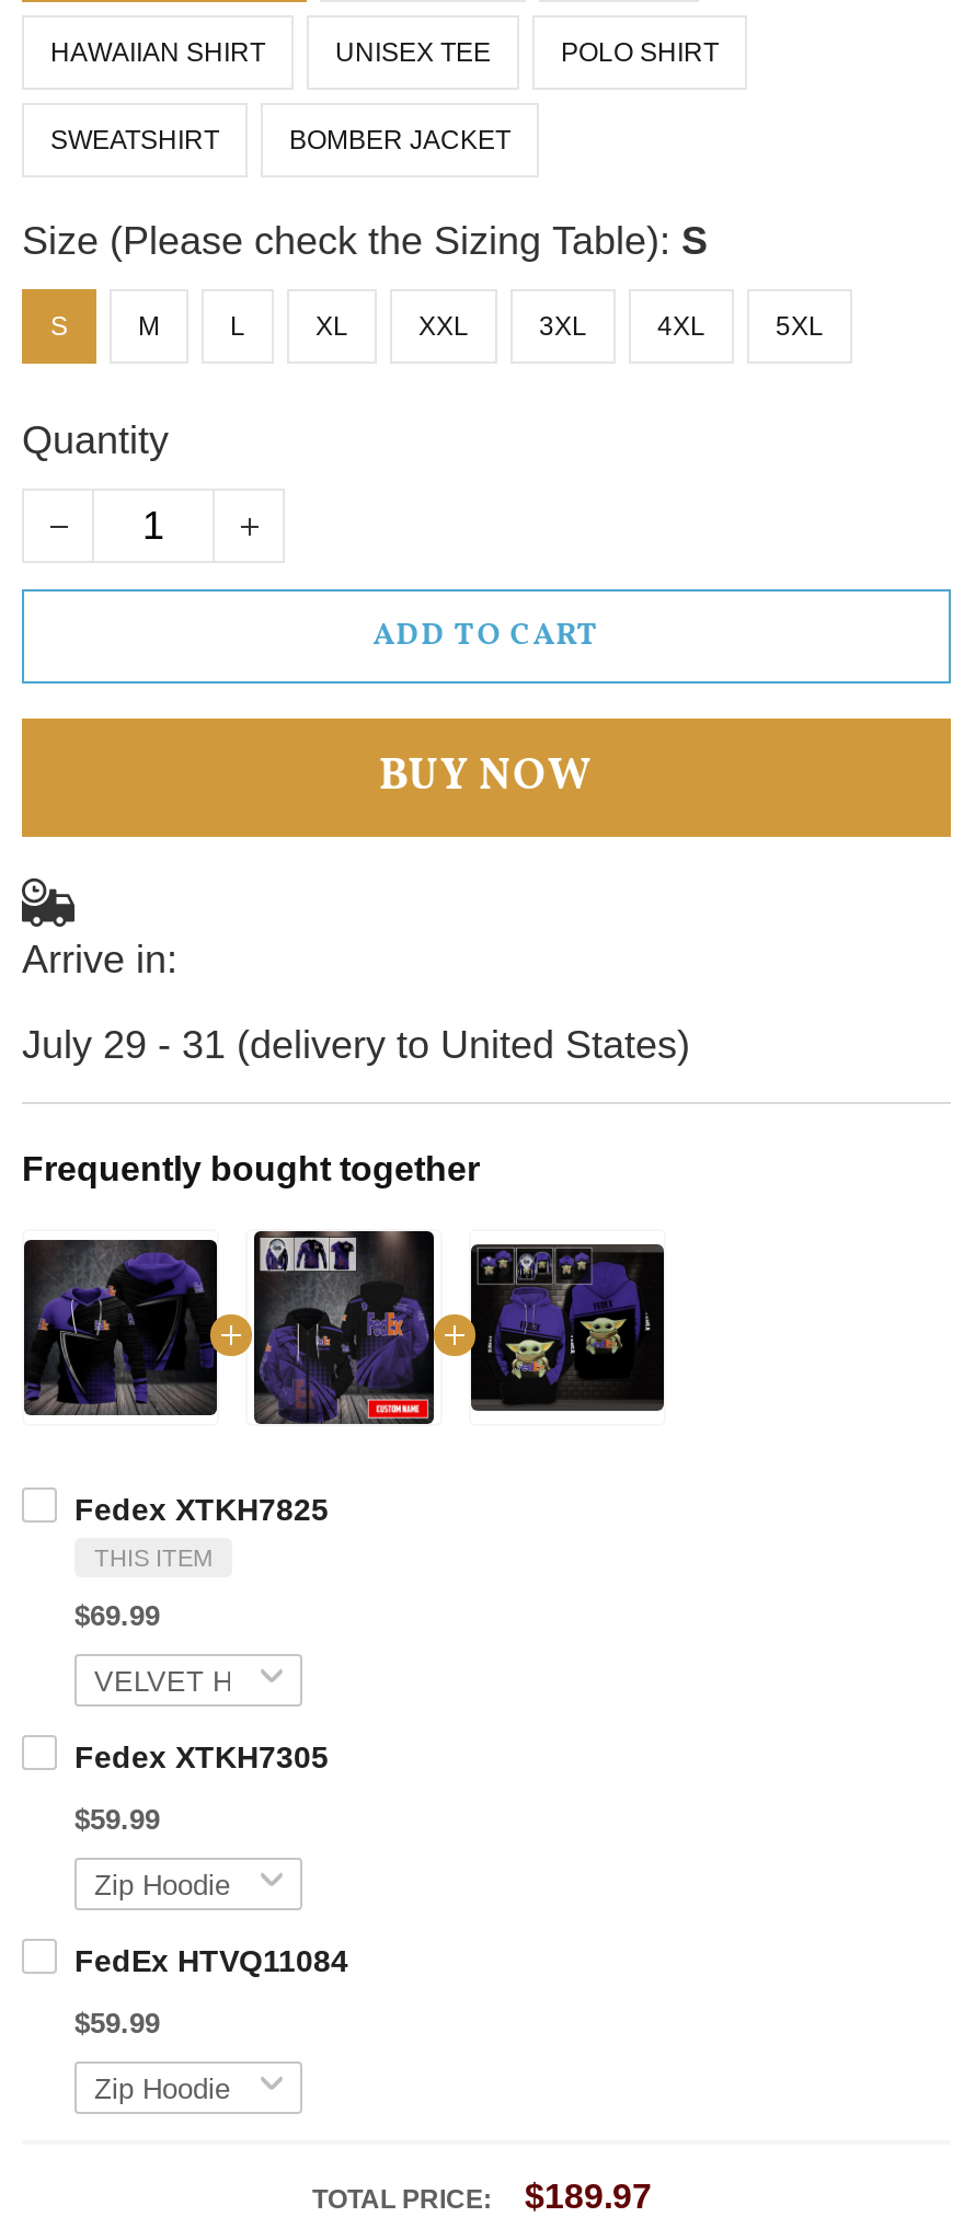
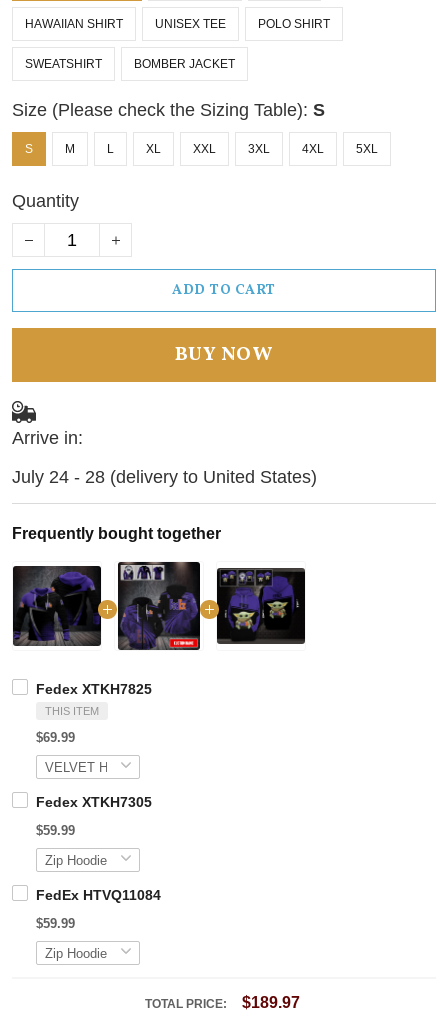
- July 29 - 31 (delivery to United States)
+ July 24 - 28 (delivery to United States)
